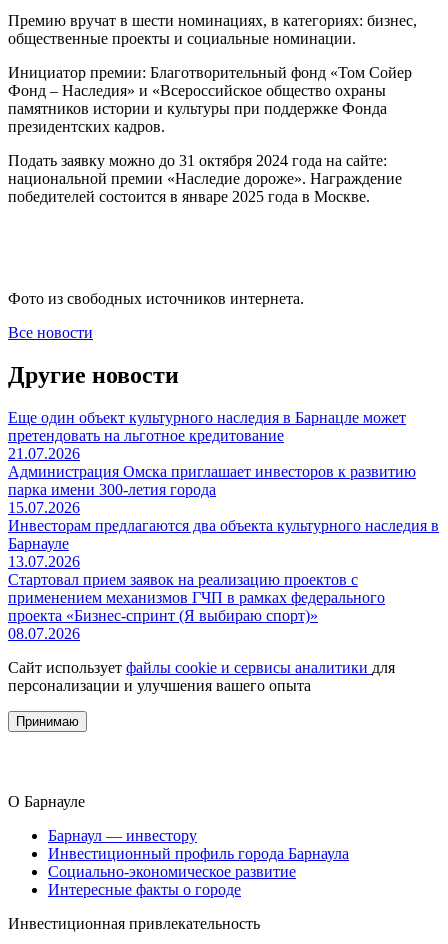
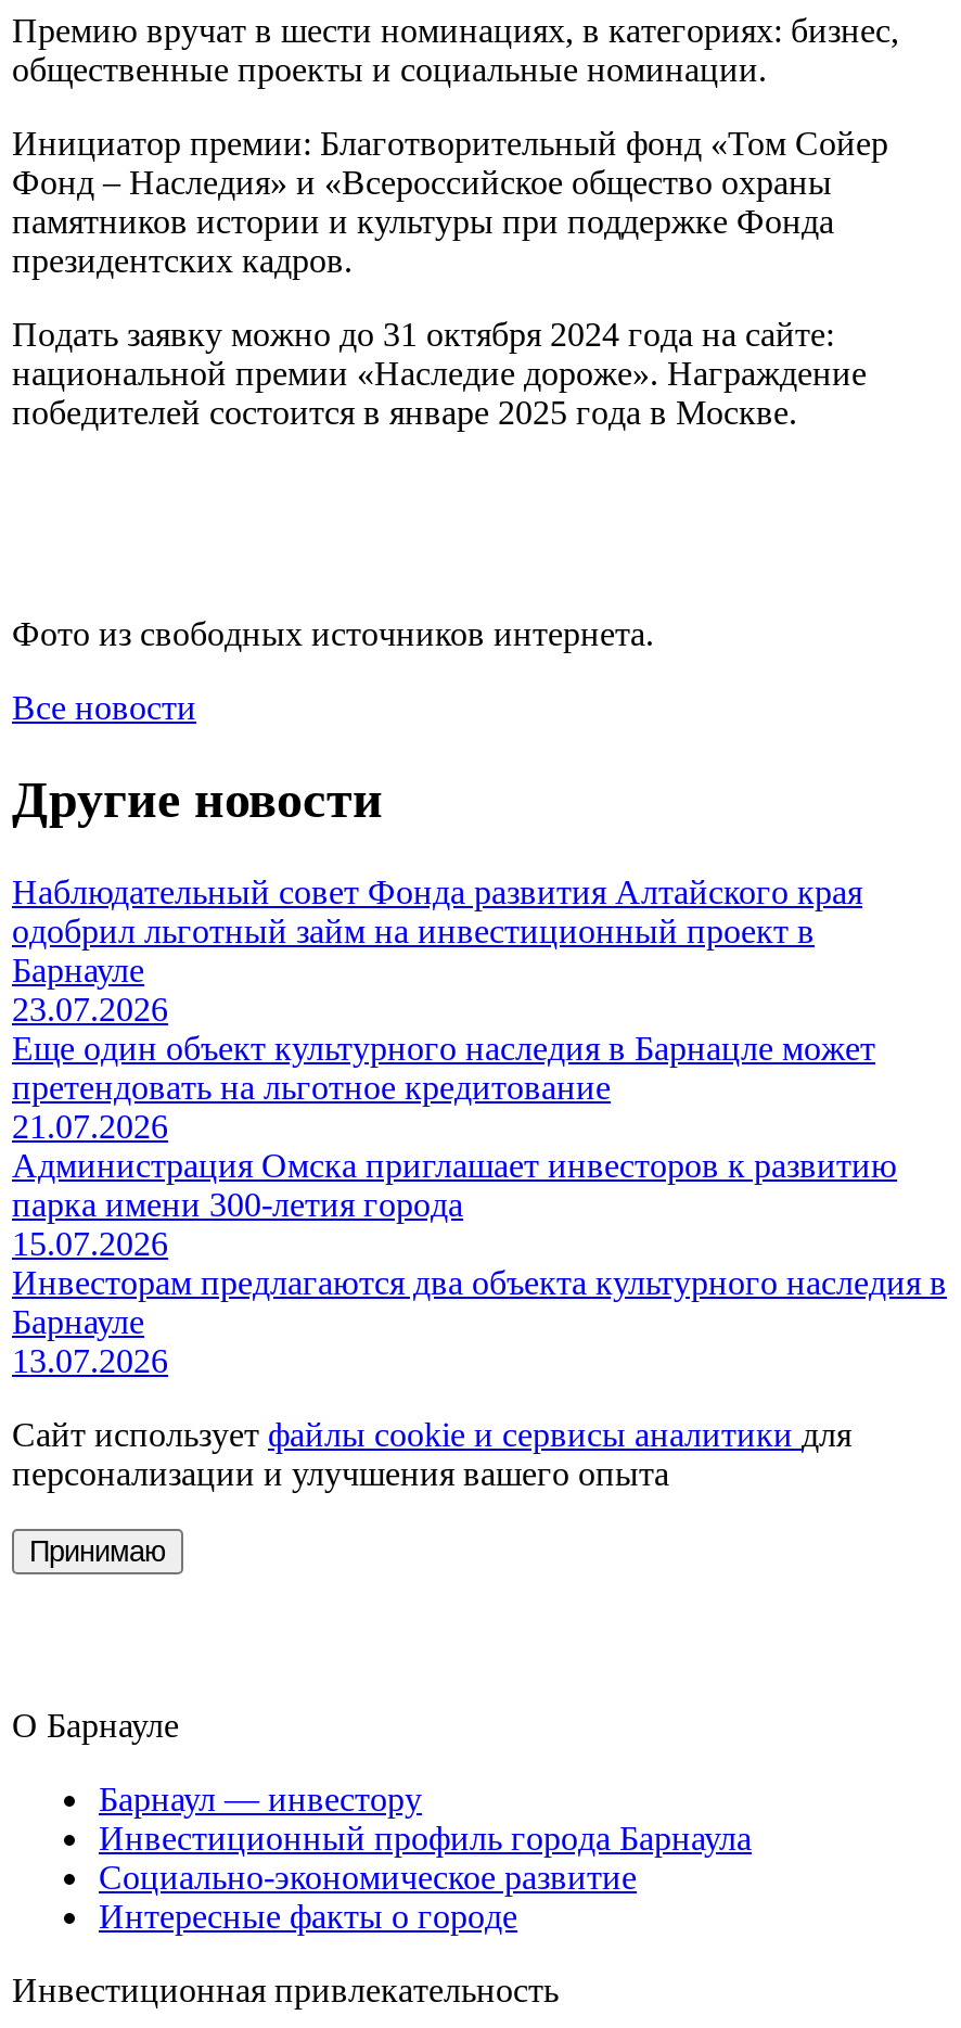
+ Наблюдательный совет Фонда развития Алтайского края
+ одобрил льготный займ на инвестиционный проект в
+ Барнауле
+ 23.07.2026

moved down: Еще один объект культурного наследия в Барнацле может | претендовать на льготное кредитование | 21.07.2026 | ... | Барнауле | 13.07.2026

- Стартовал прием заявок на реализацию проектов с
- применением механизмов ГЧП в рамках федерального
- проекта «Бизнес-спринт (Я выбираю спорт)»
- 08.07.2026
